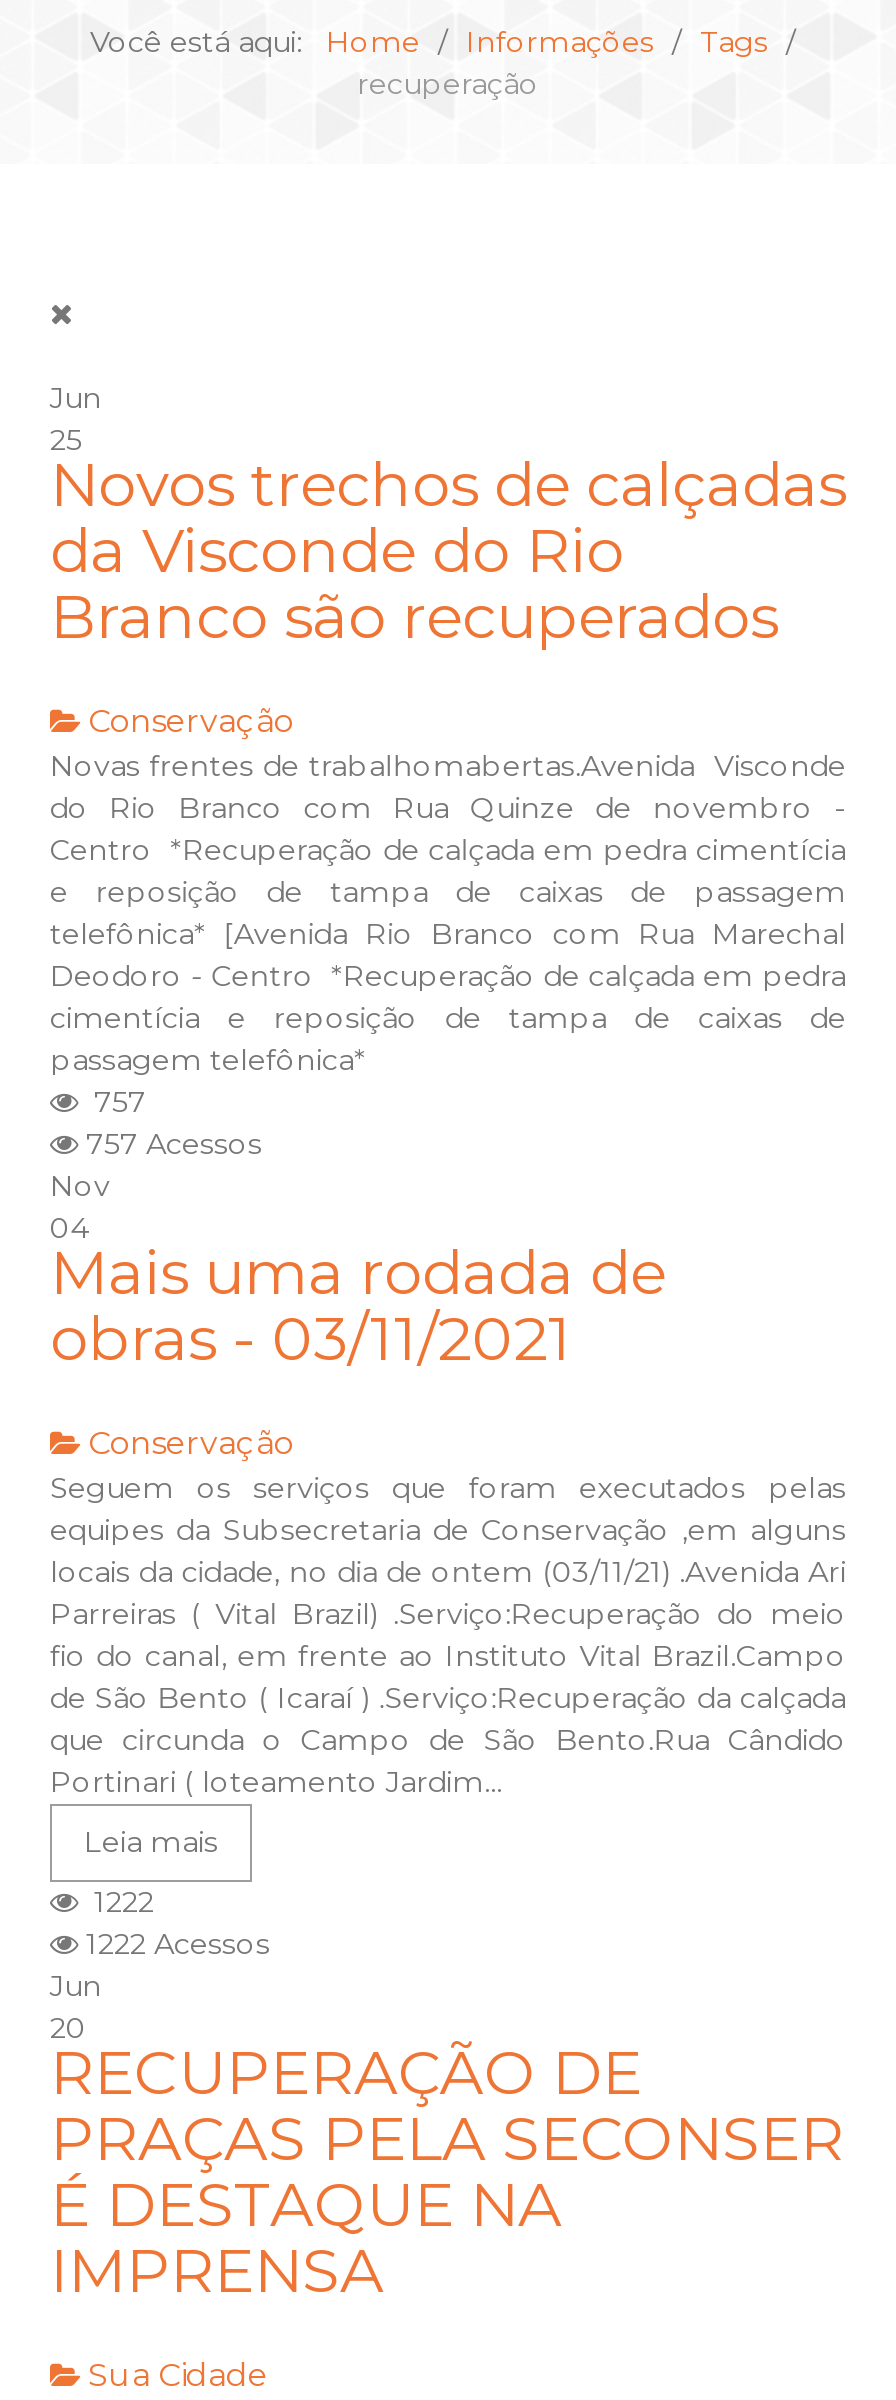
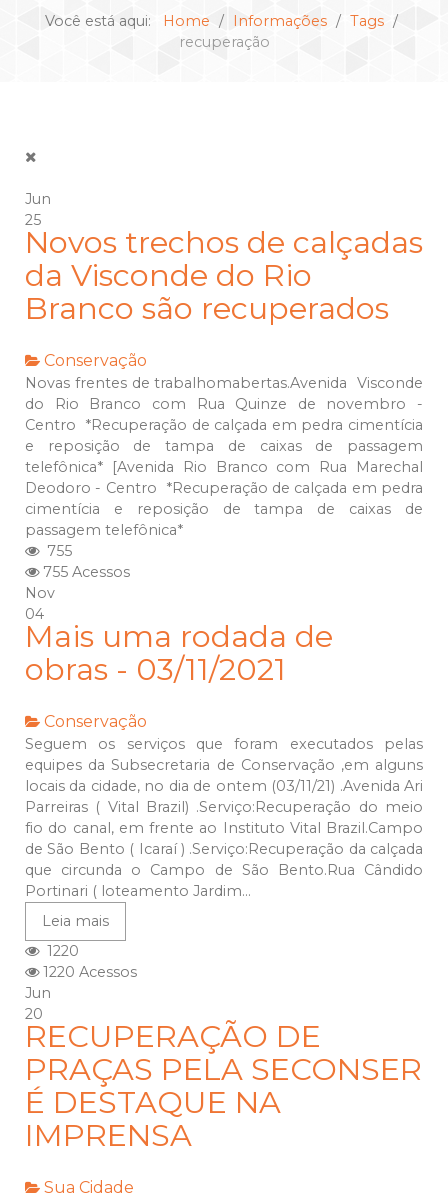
- 757
+ 755

- 757 Acessos
+ 755 Acessos

- 1222
+ 1220

- 1222 Acessos
+ 1220 Acessos
